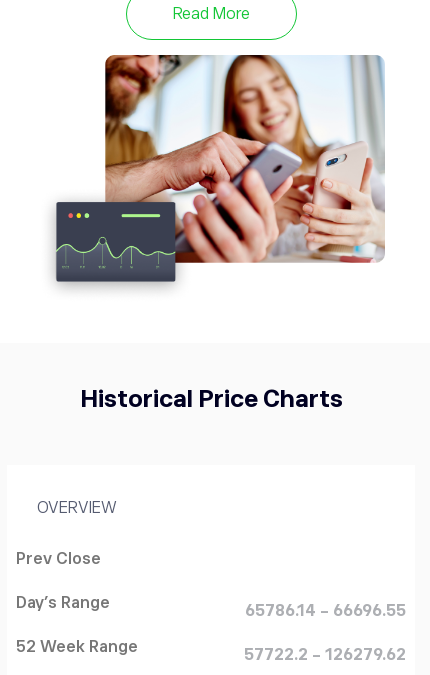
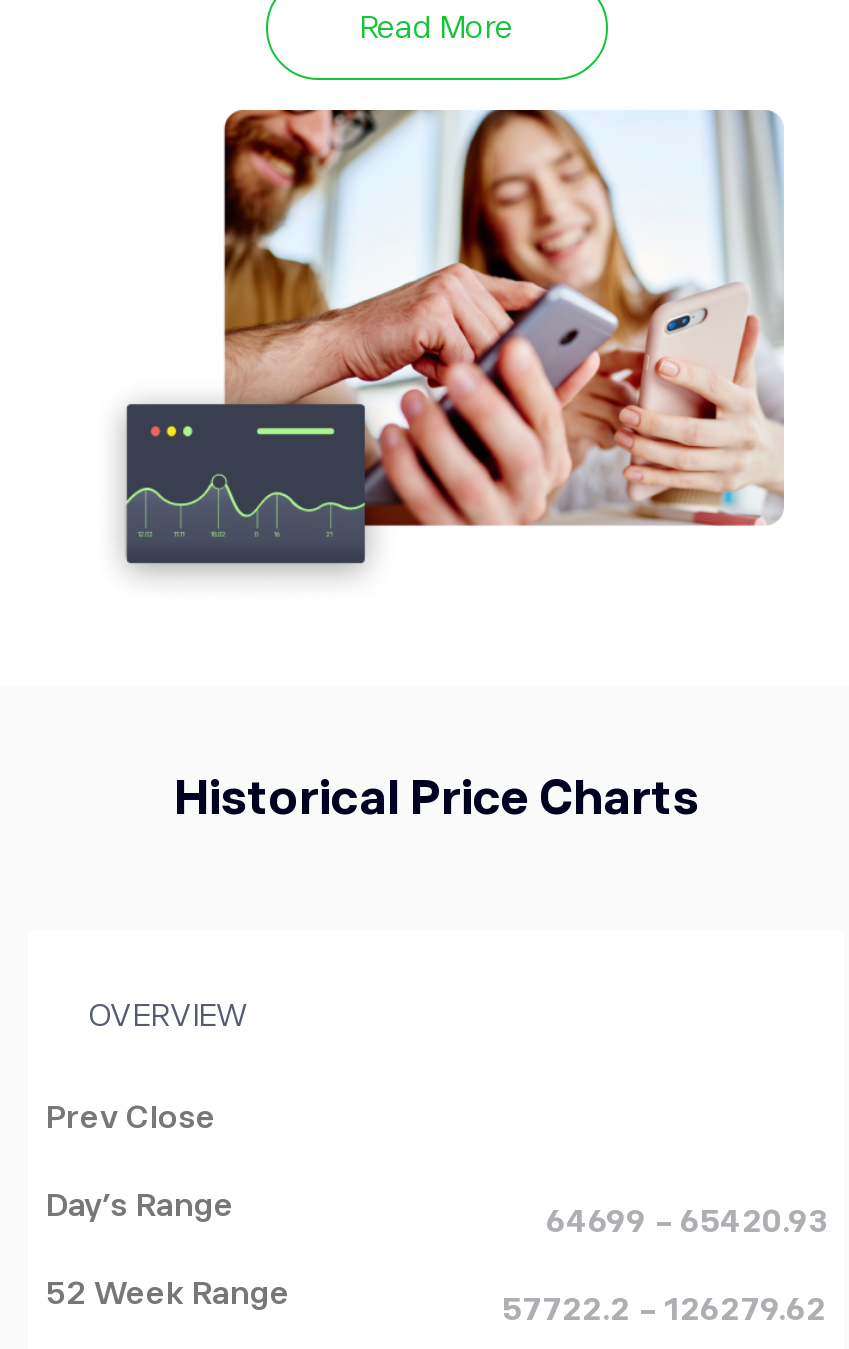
- 65786.14 - 66696.55
+ 64699 - 65420.93
